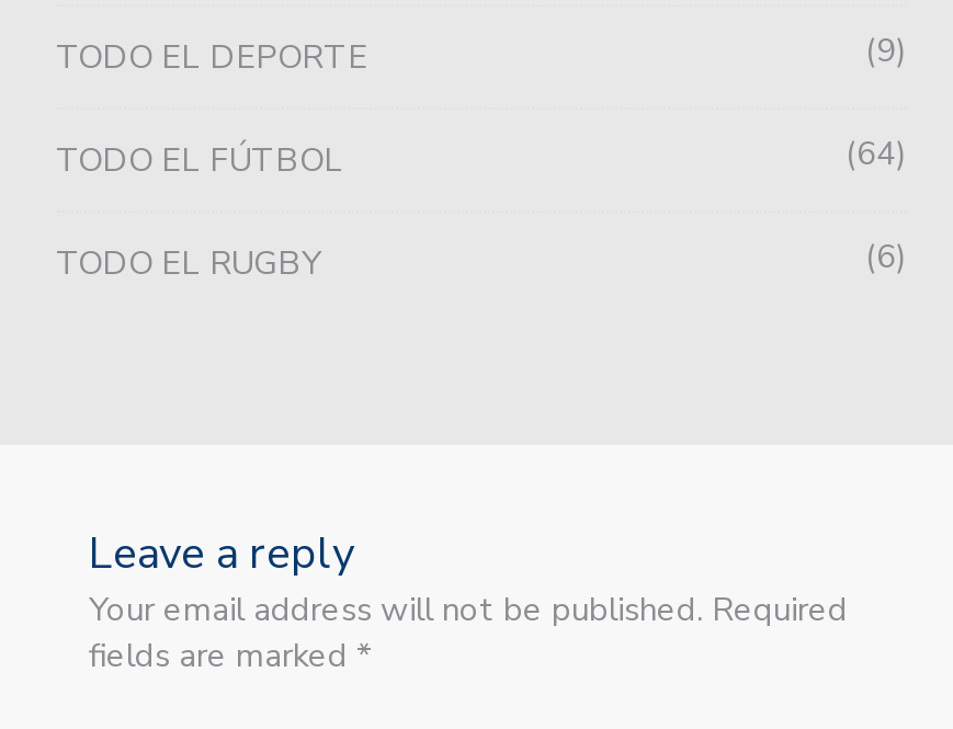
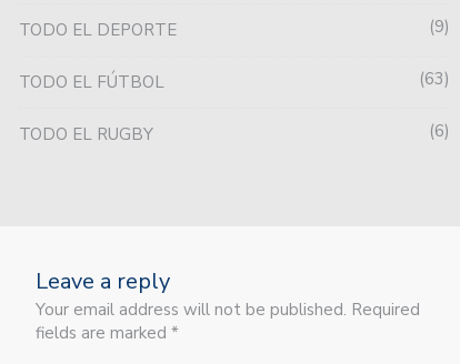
- 64
+ 63
